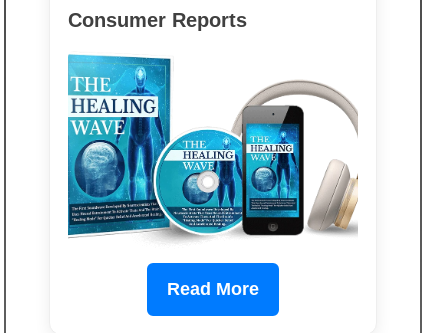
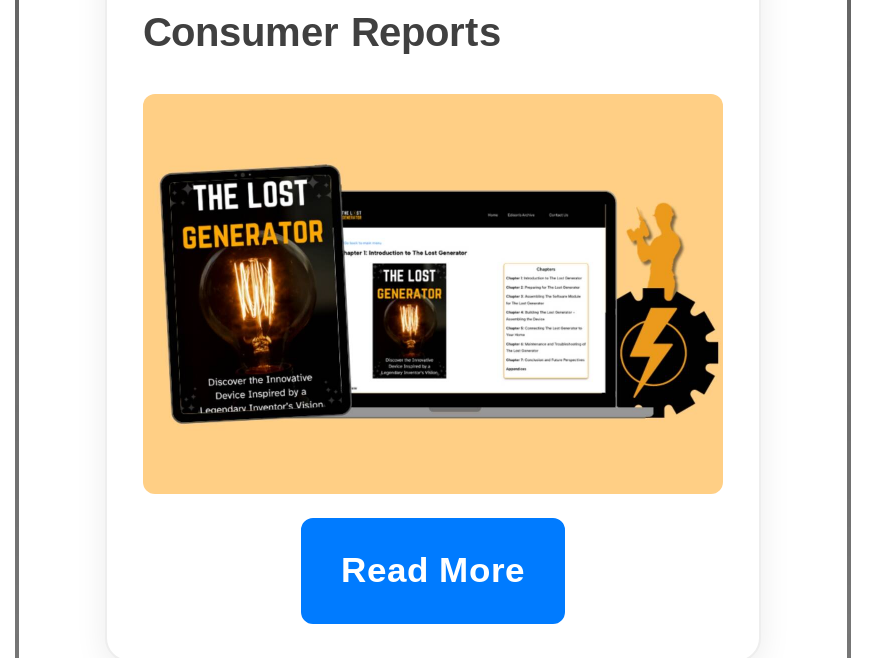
- [image]
+ [image]
